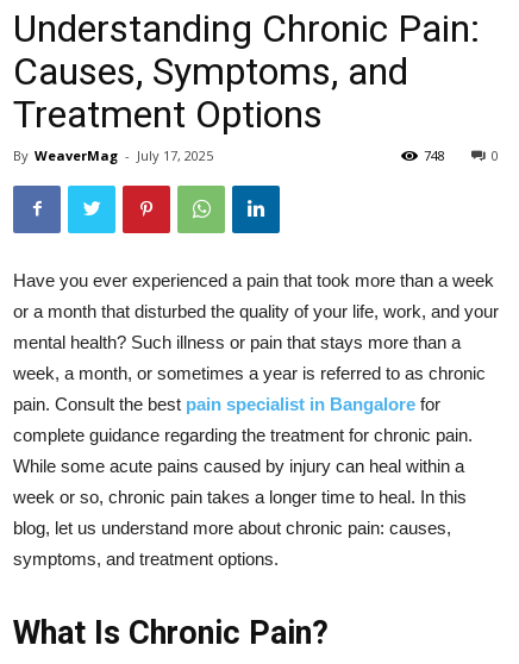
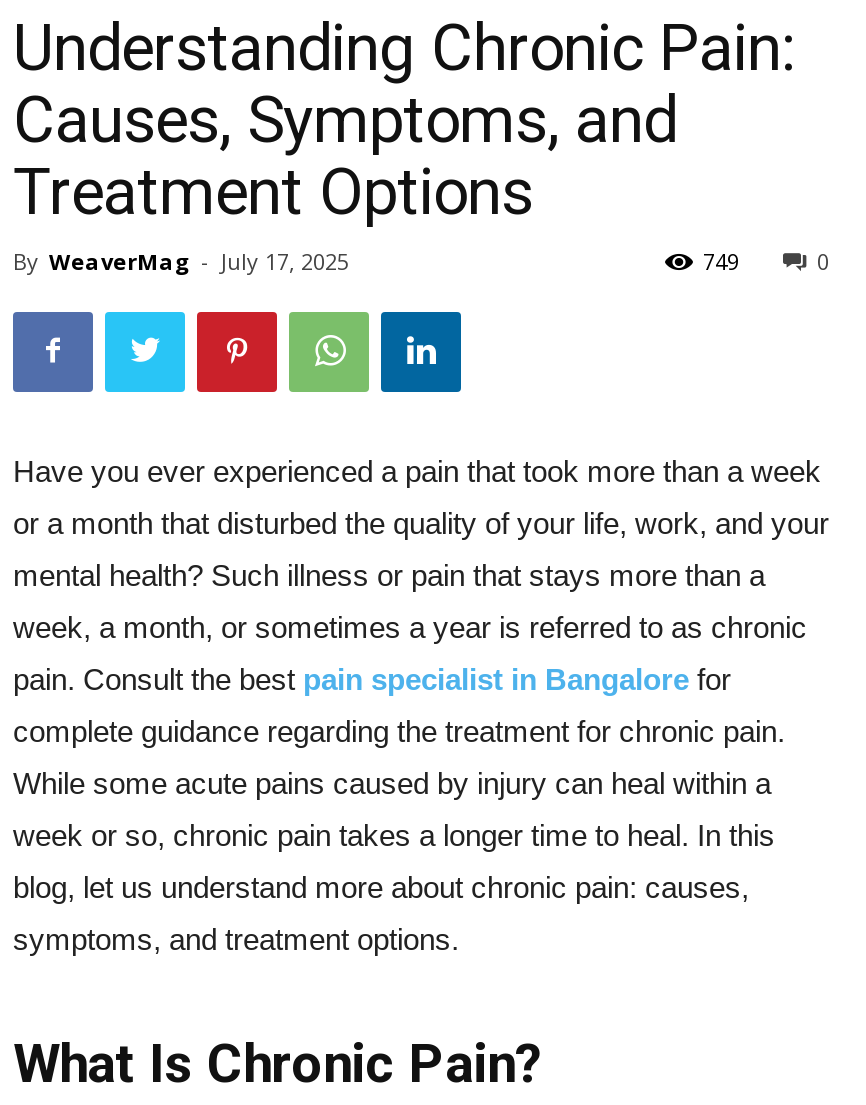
- 748
+ 749
